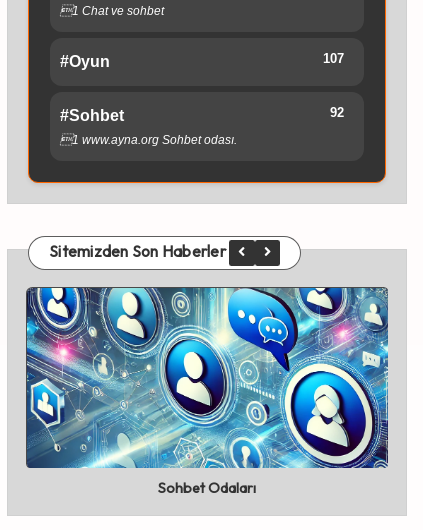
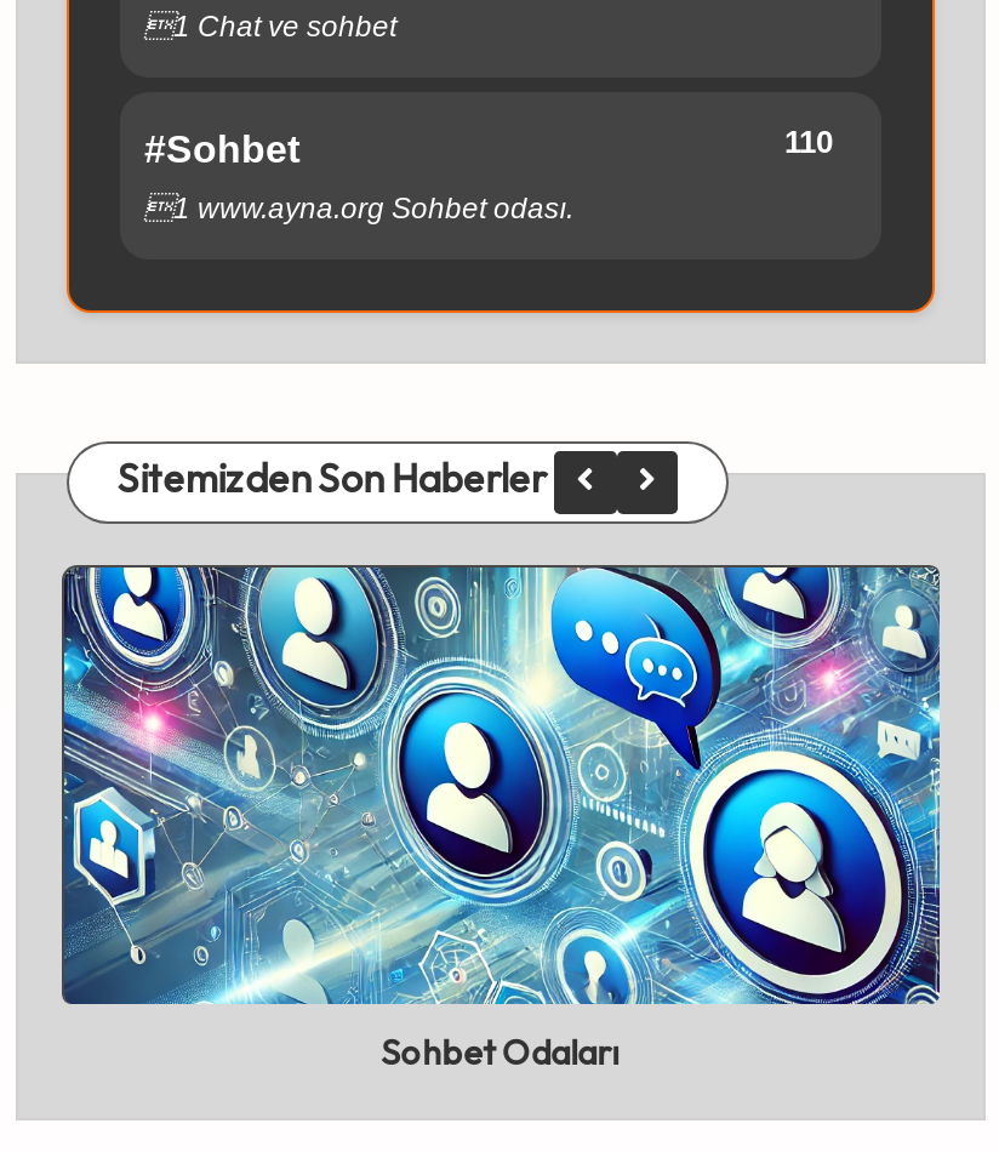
- 107
- #oyun
- 92
+ 110
